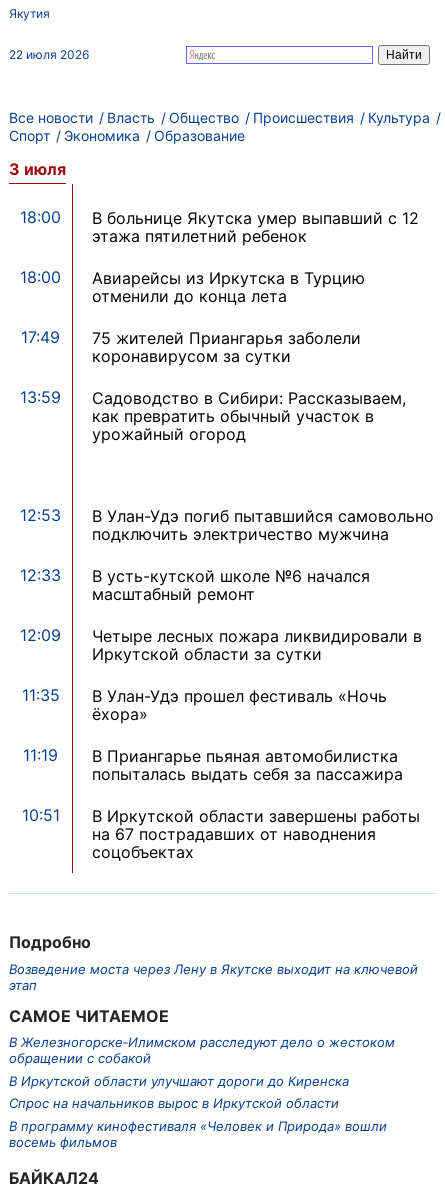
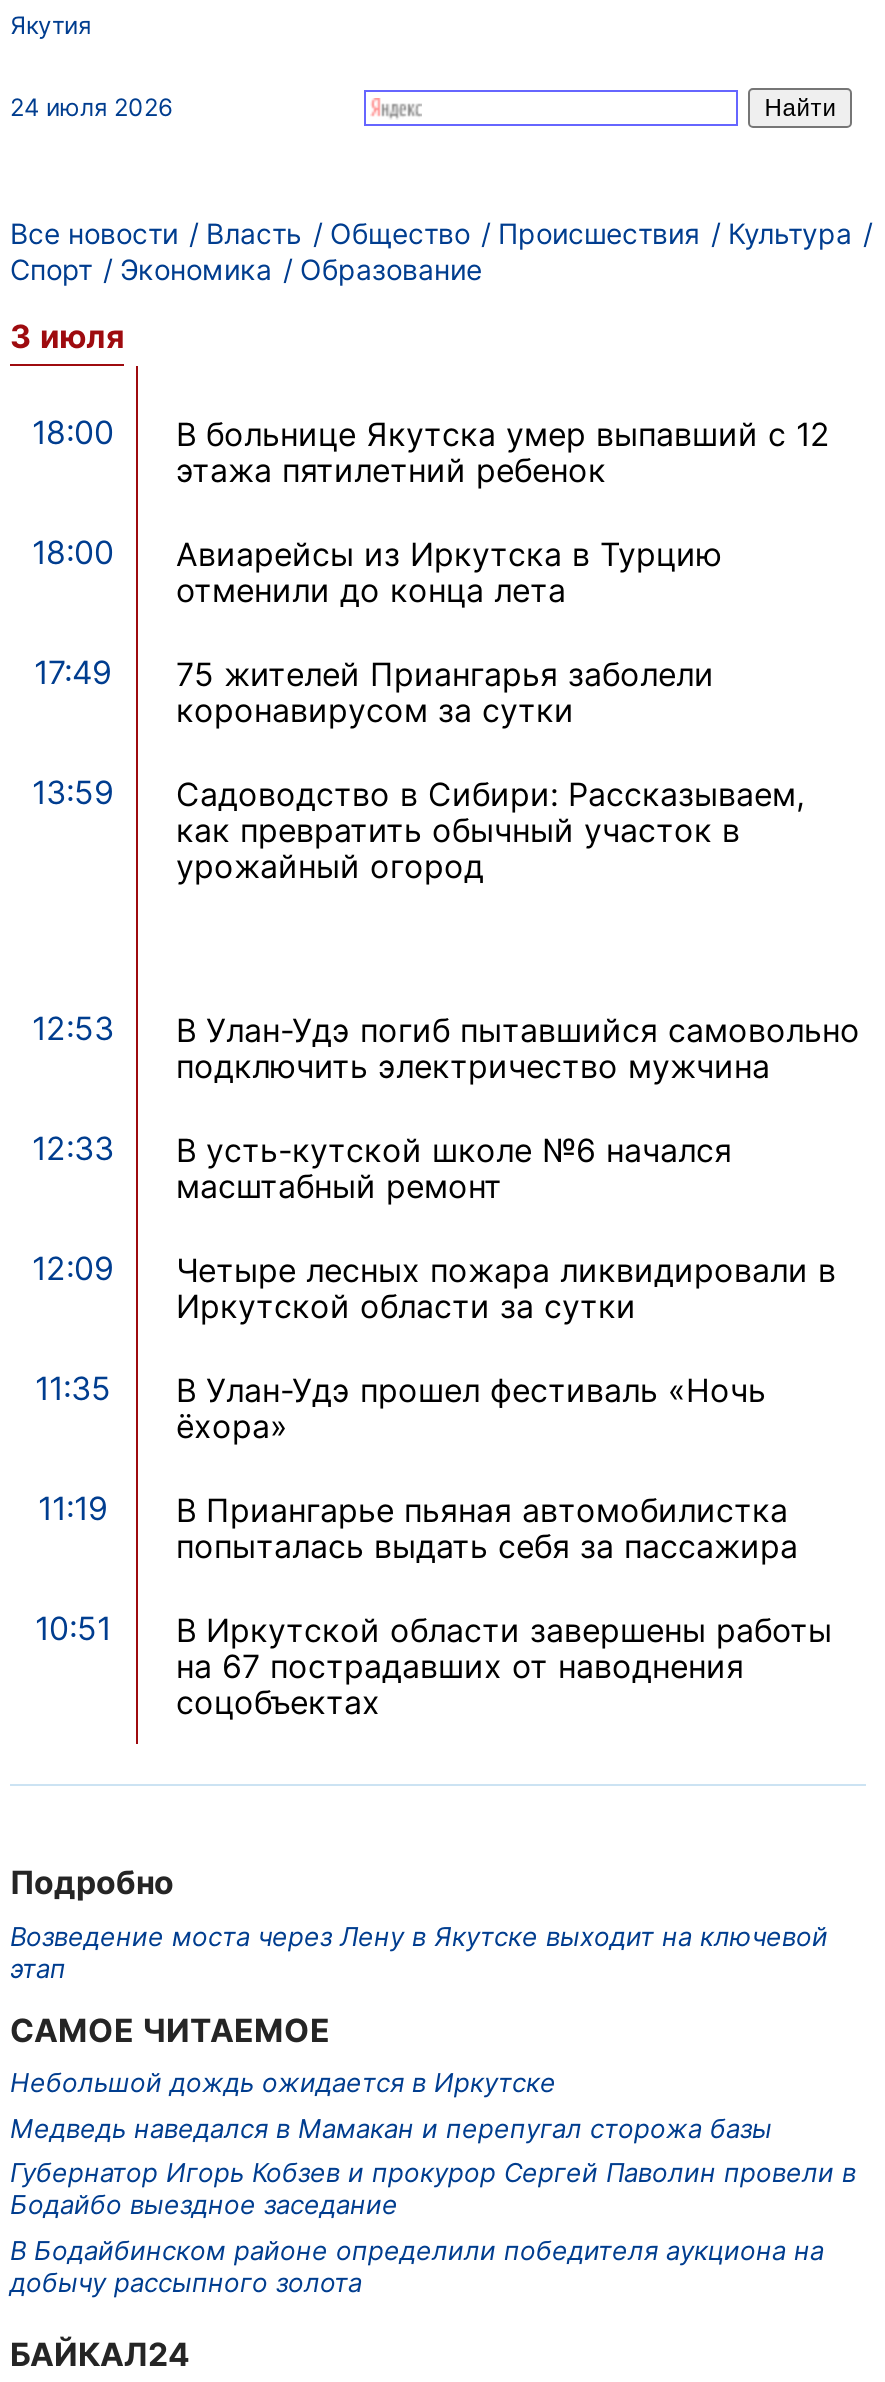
- 22 июля 2026
+ 24 июля 2026

- В Железногорске‑Илимском расследуют дело о жестоком
- обращении с собакой
- В Иркутской области улучшают дороги до Киренска
- Спрос на начальников вырос в Иркутской области
- В программу кинофестиваля «Человек и Природа» вошли
- восемь фильмов
+ Небольшой дождь ожидается в Иркутске
+ Медведь наведался в Мамакан и перепугал сторожа базы
+ Губернатор Игорь Кобзев и прокурор Сергей Паволин провели в
+ Бодайбо выездное заседание
+ В Бодайбинском районе определили победителя аукциона на
+ добычу рассыпного золота
